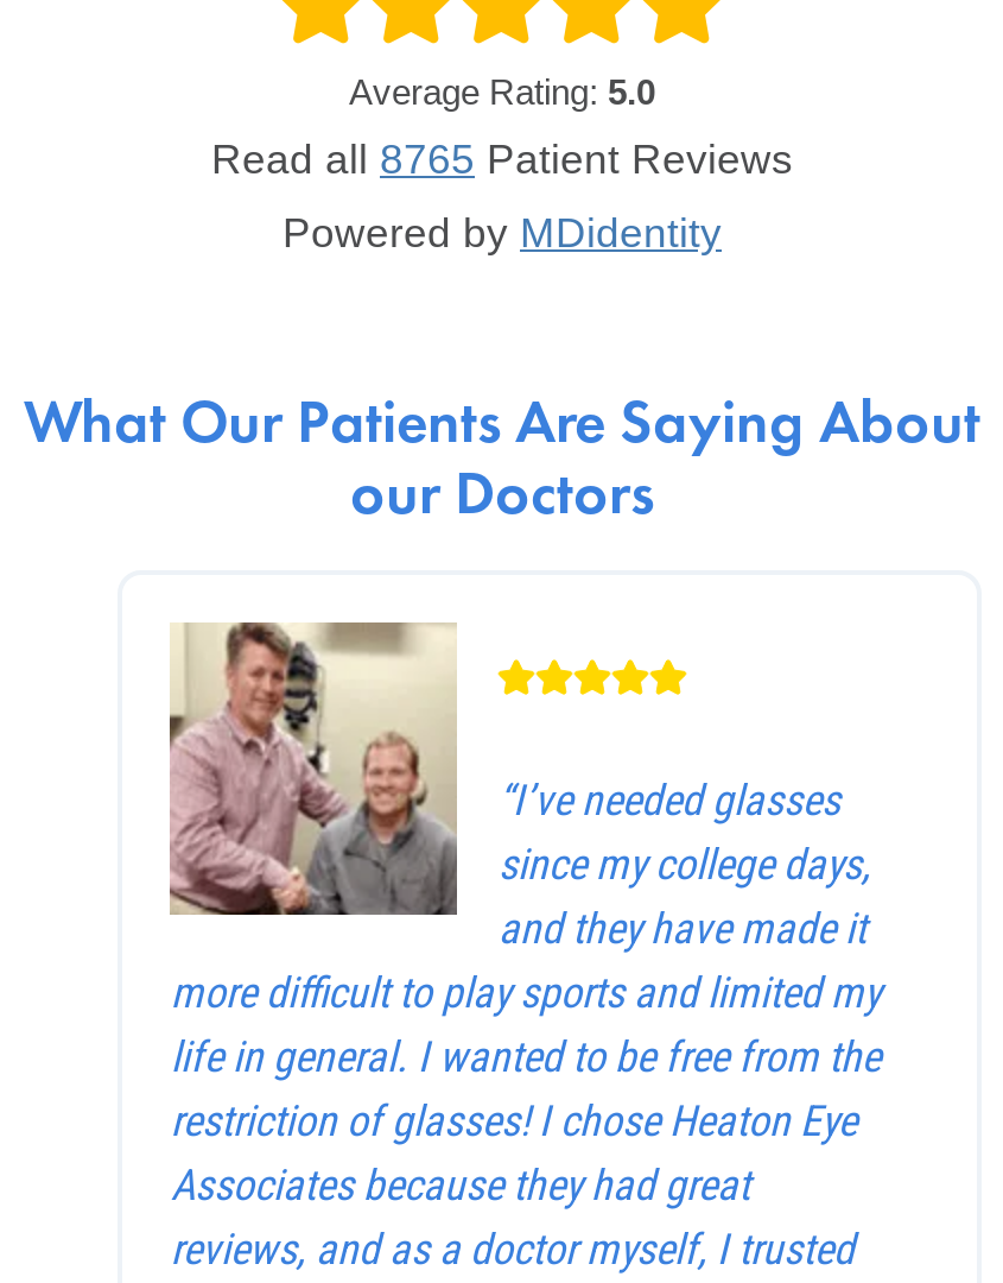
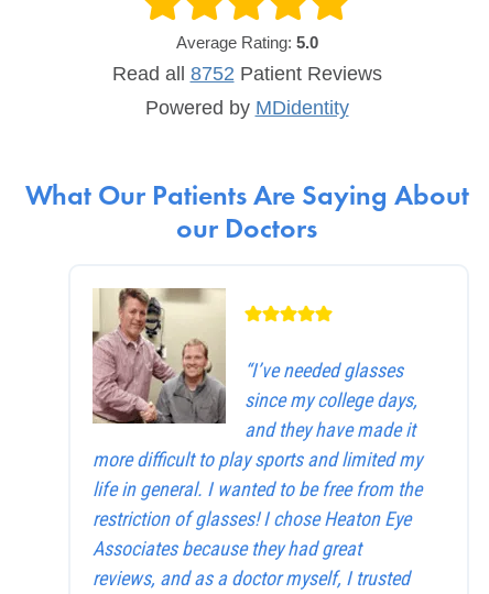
- Read all 8765 Patient Reviews
+ Read all 8752 Patient Reviews
